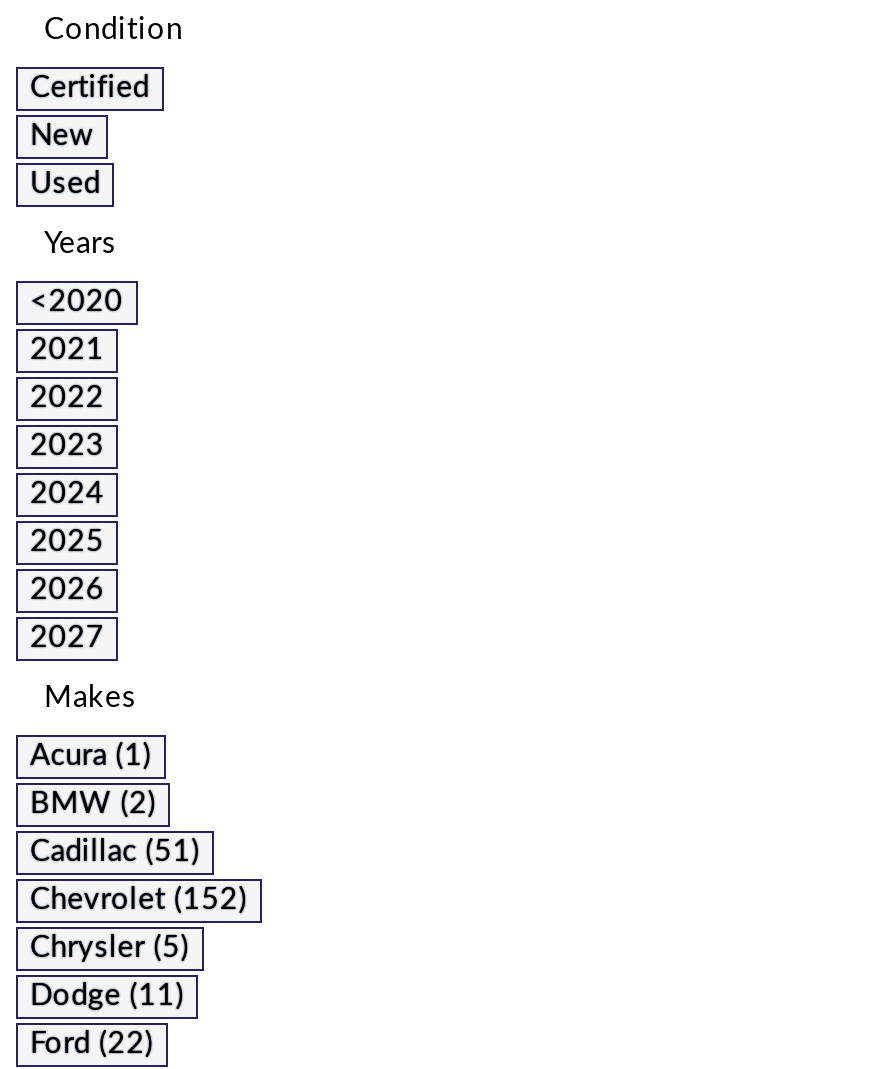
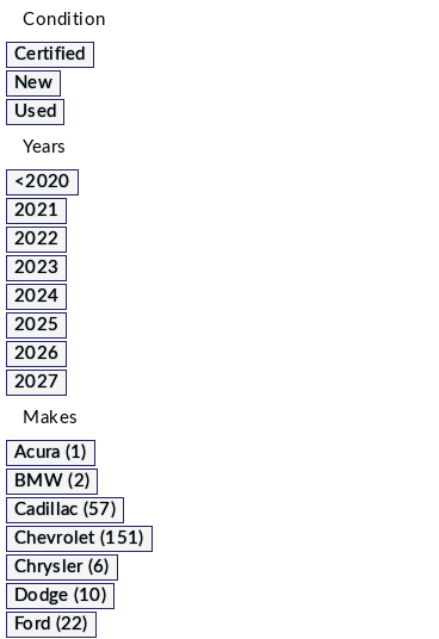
- Cadillac (51)
+ Cadillac (57)

- Chevrolet (152)
+ Chevrolet (151)

- Chrysler (5)
+ Chrysler (6)

- Dodge (11)
+ Dodge (10)
